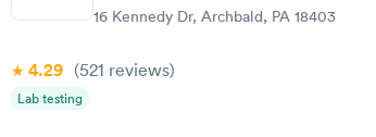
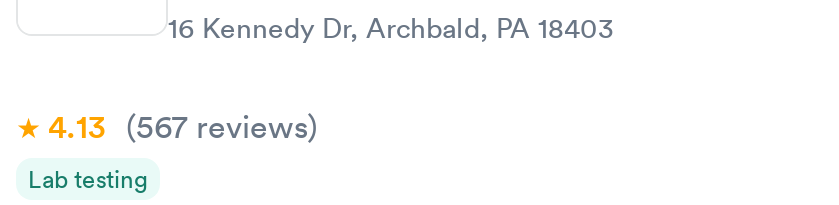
- 4.29 (521 reviews)
+ 4.13 (567 reviews)
